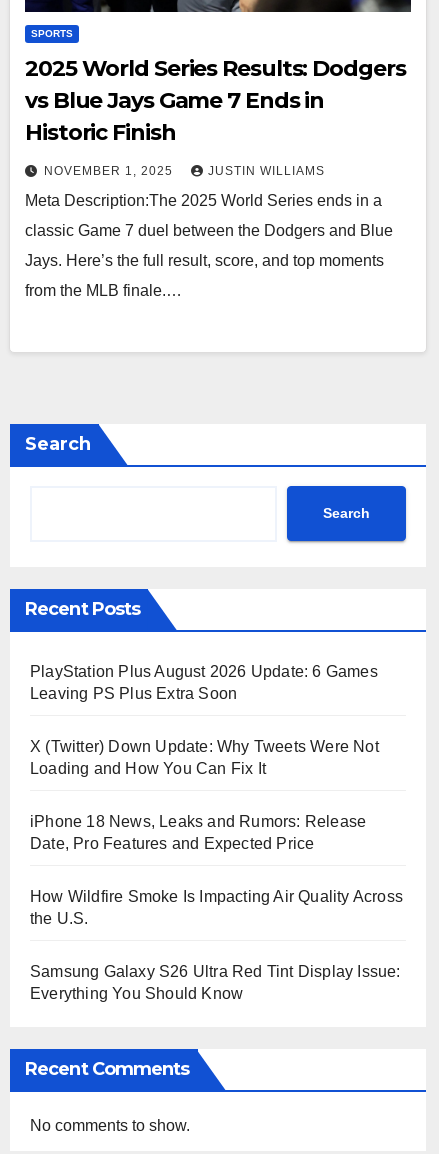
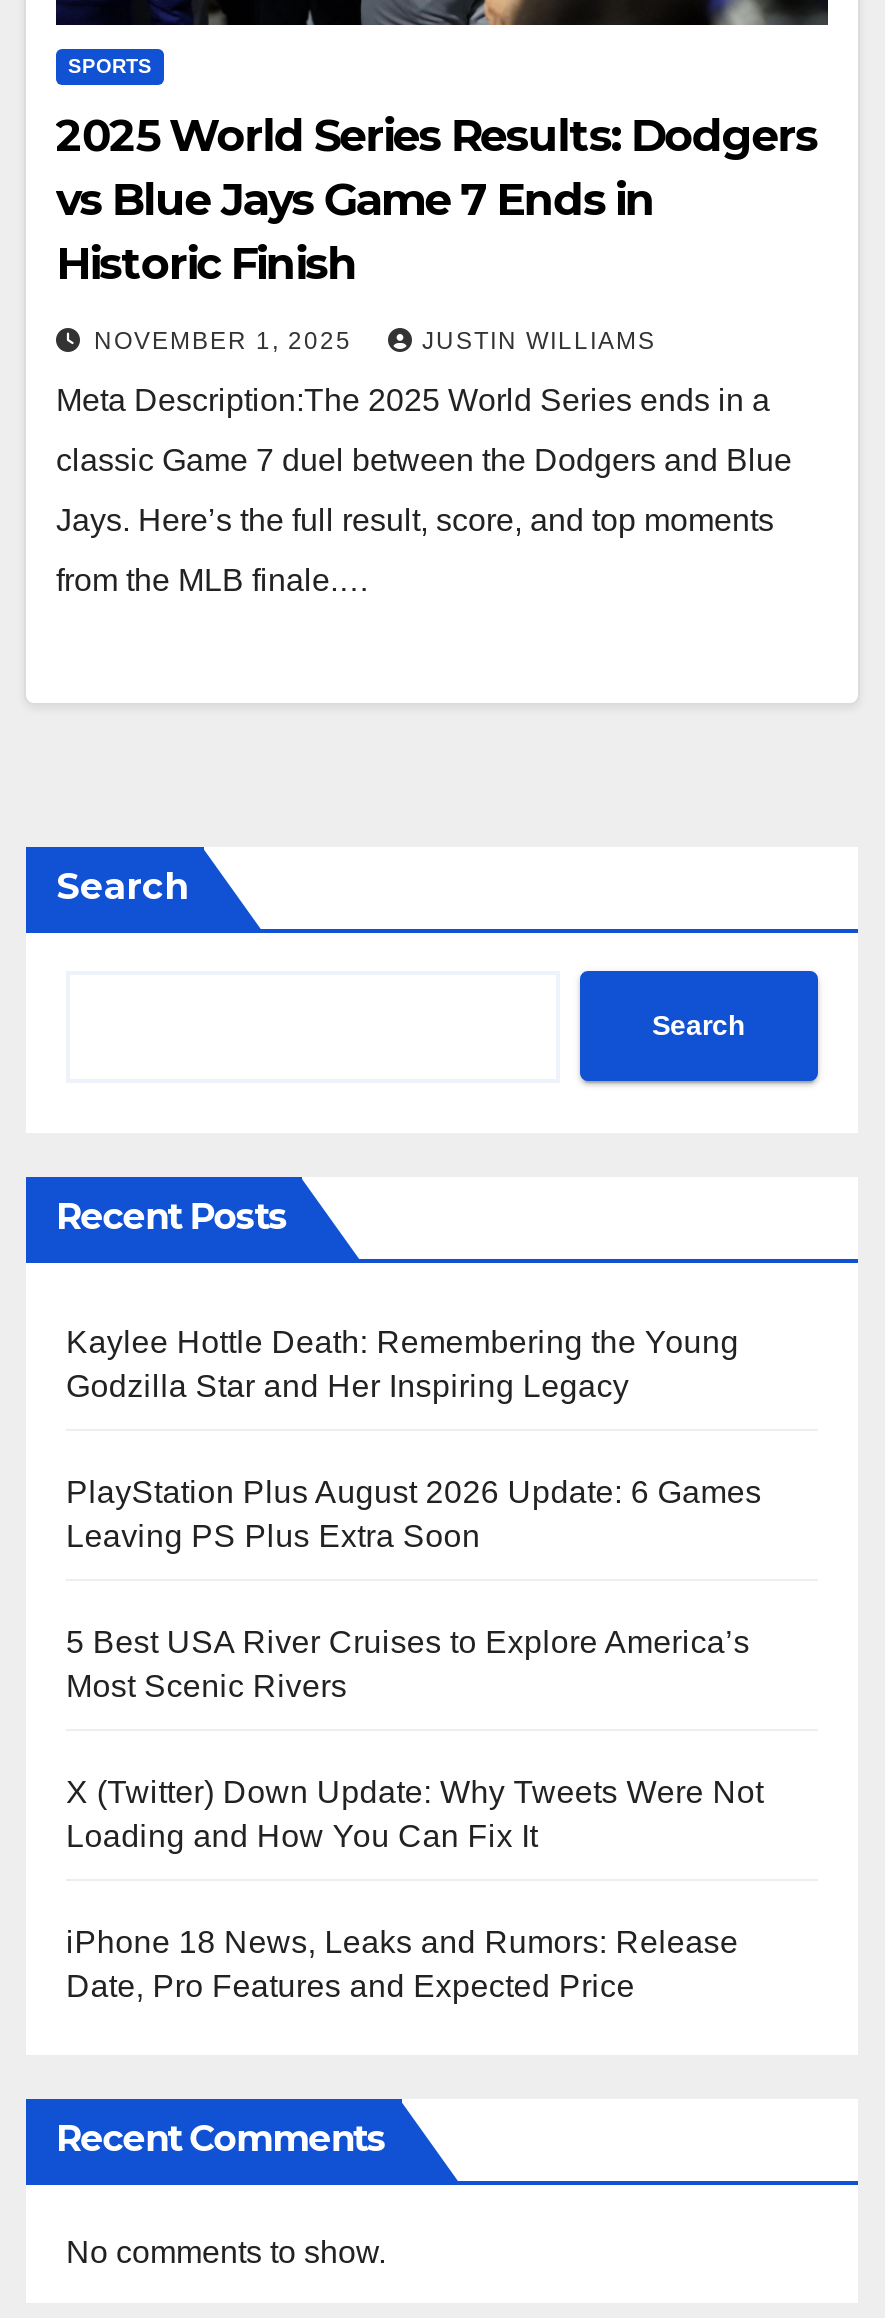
+ Kaylee Hottle Death: Remembering the Young
+ Godzilla Star and Her Inspiring Legacy

moved down: PlayStation Plus August 2026 Update: 6 Games | Leaving PS Plus Extra Soon

+ 5 Best USA River Cruises to Explore America’s
+ Most Scenic Rivers

moved down: X (Twitter) Down Update: Why Tweets Were Not | Loading and How You Can Fix It | iPhone 18 News, Leaks and Rumors: Release | Date, Pro Features and Expected Price

- How Wildfire Smoke Is Impacting Air Quality Across
- the U.S.
- Samsung Galaxy S26 Ultra Red Tint Display Issue:
- Everything You Should Know
